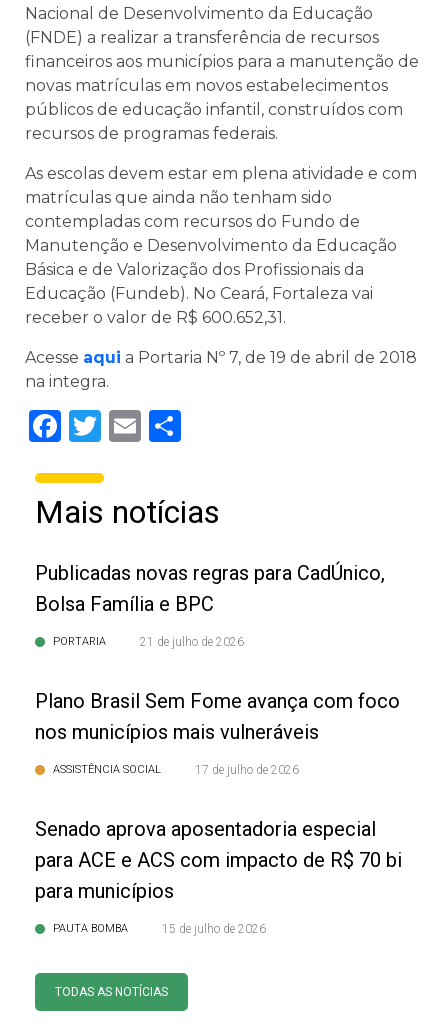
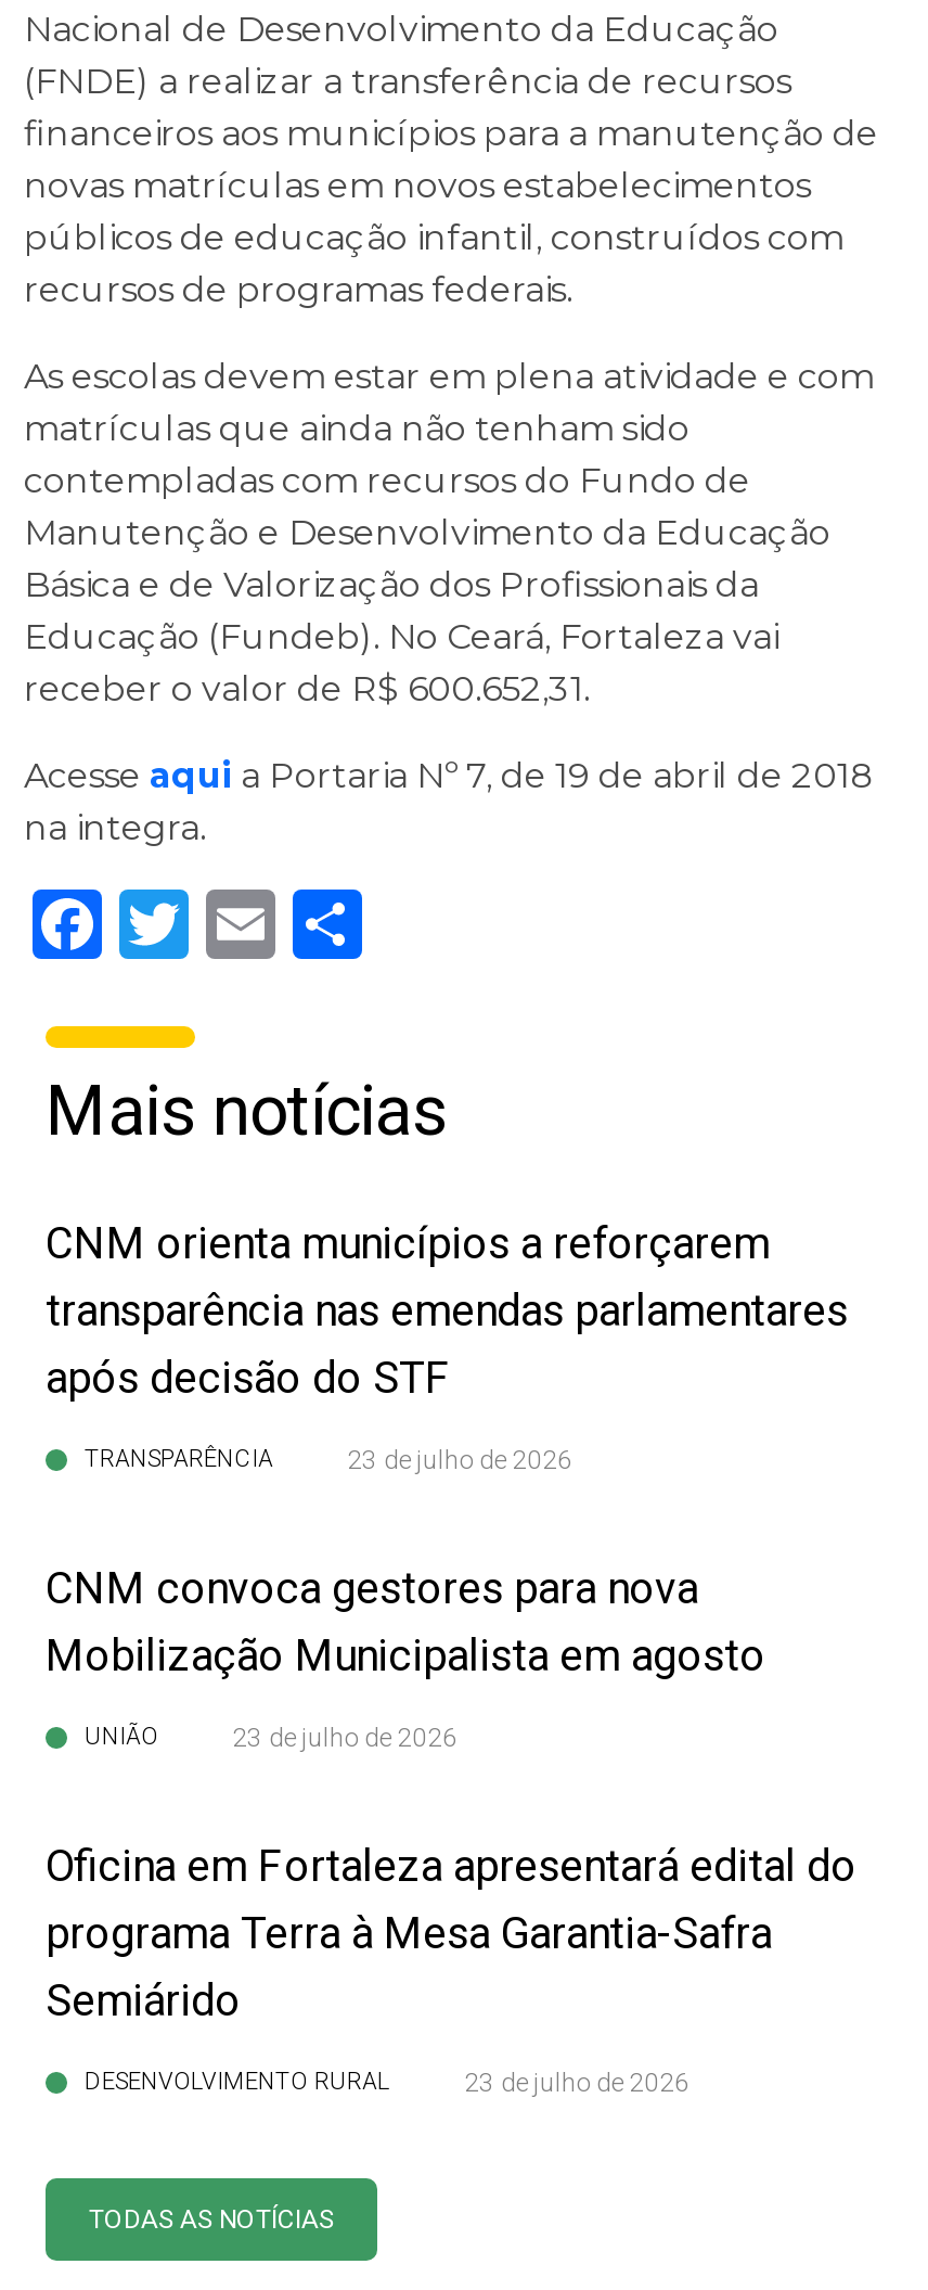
- Publicadas novas regras para CadÚnico,
- Bolsa Família e BPC
+ CNM orienta municípios a reforçarem
+ transparência nas emendas parlamentares
+ após decisão do STF

- PORTARIA
- 21 de julho de 2026
+ TRANSPARÊNCIA
+ 23 de julho de 2026

- Plano Brasil Sem Fome avança com foco
- nos municípios mais vulneráveis
+ CNM convoca gestores para nova
+ Mobilização Municipalista em agosto

- ASSISTÊNCIA SOCIAL
- 17 de julho de 2026
+ UNIÃO
+ 23 de julho de 2026

- Senado aprova aposentadoria especial
- para ACE e ACS com impacto de R$ 70 bi
- para municípios
+ Oficina em Fortaleza apresentará edital do
+ programa Terra à Mesa Garantia-Safra
+ Semiárido

- PAUTA BOMBA
- 15 de julho de 2026
+ DESENVOLVIMENTO RURAL
+ 23 de julho de 2026
